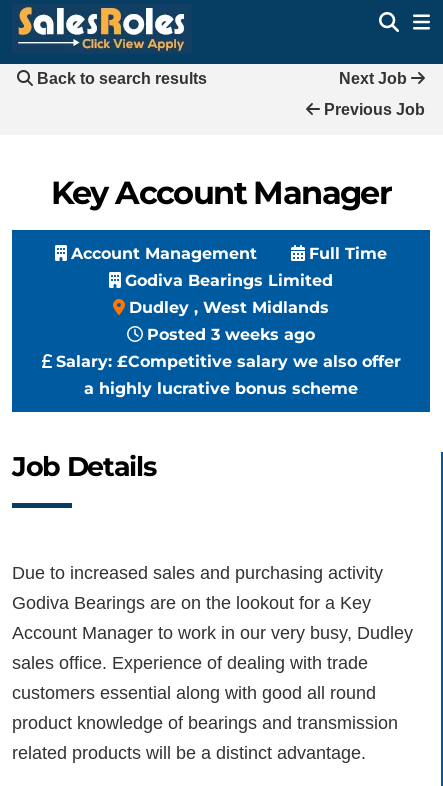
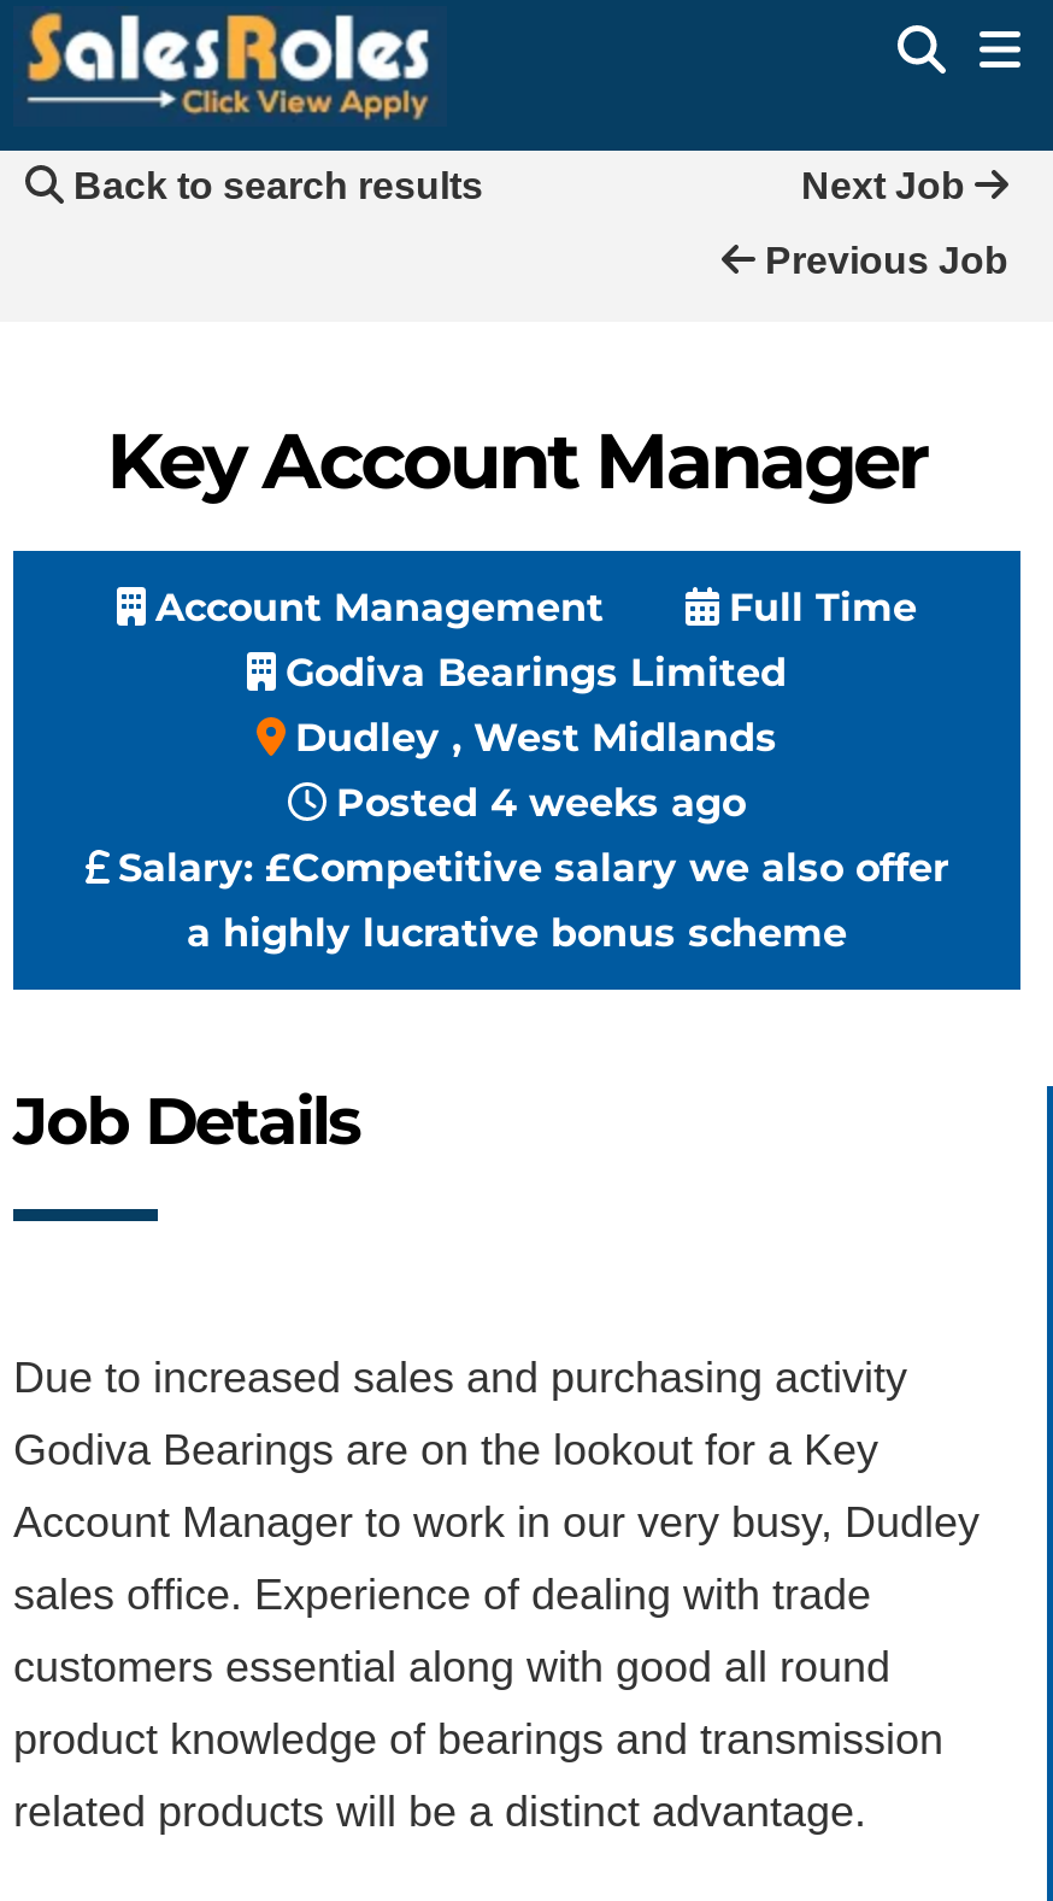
- Posted 3 weeks ago
+ Posted 4 weeks ago
